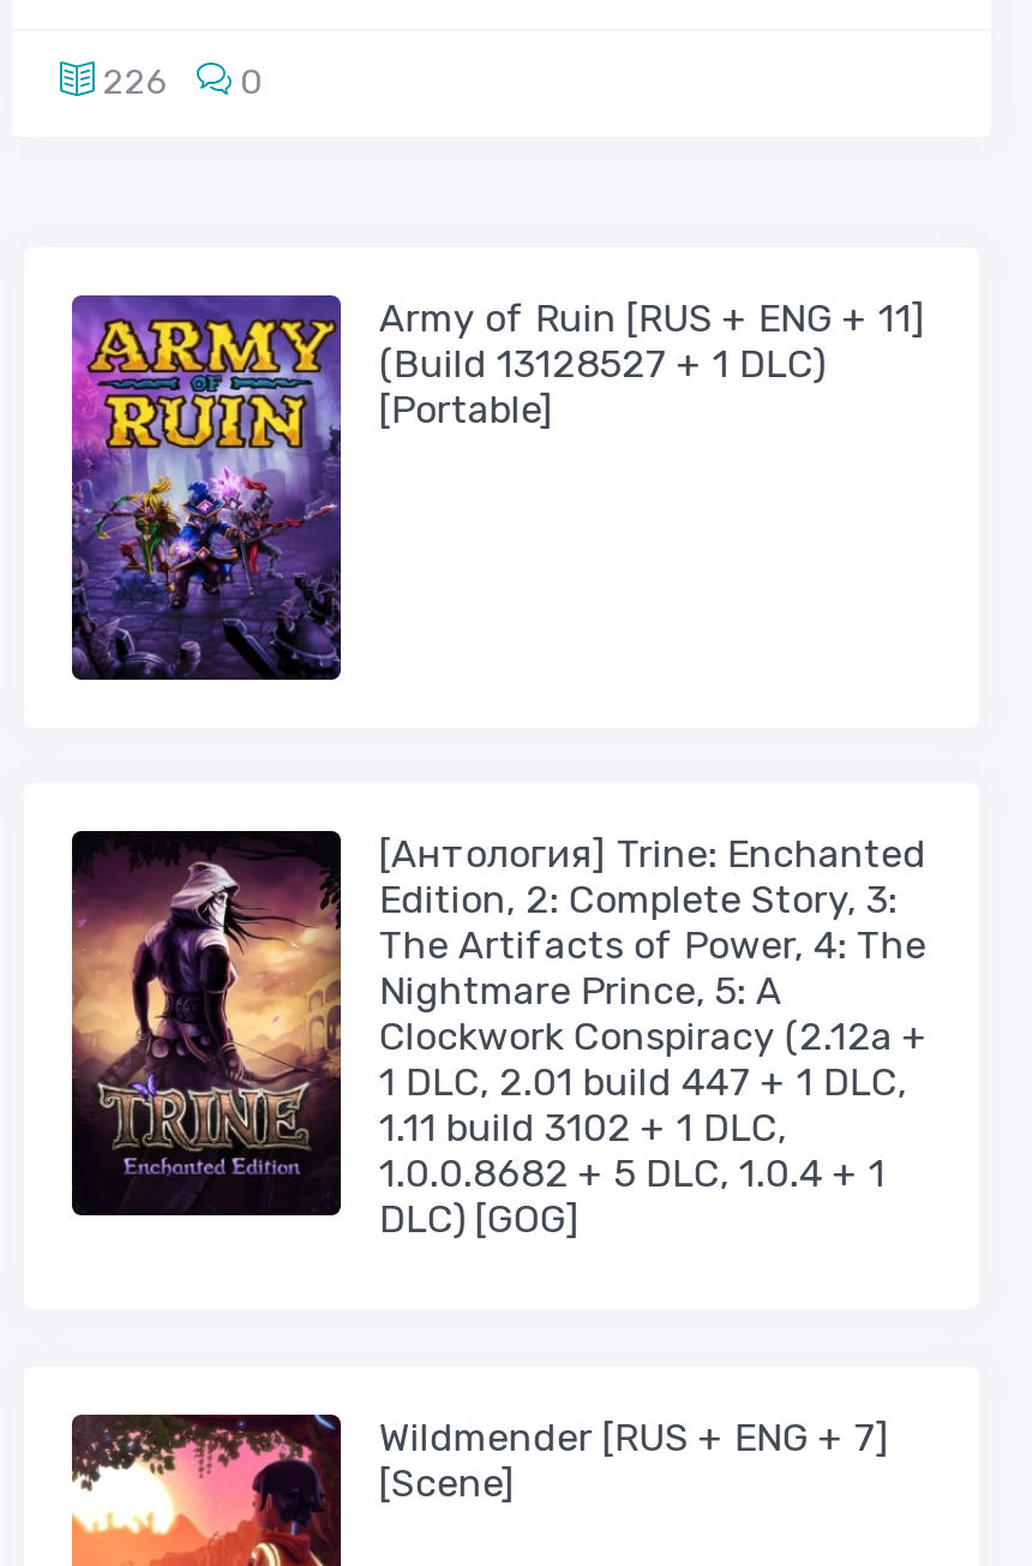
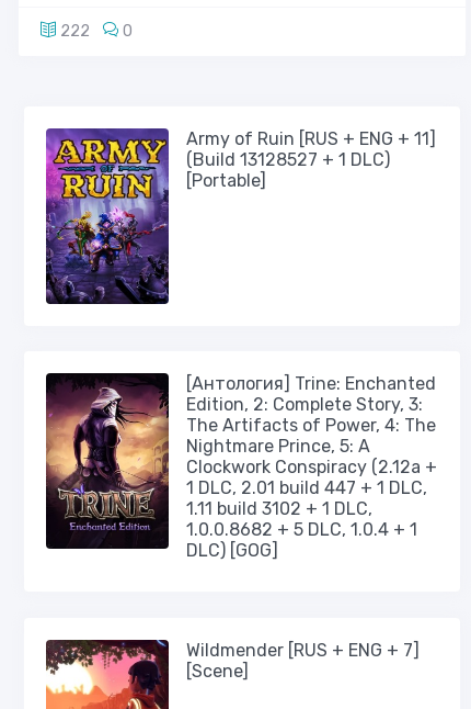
- 226 0
+ 222 0
